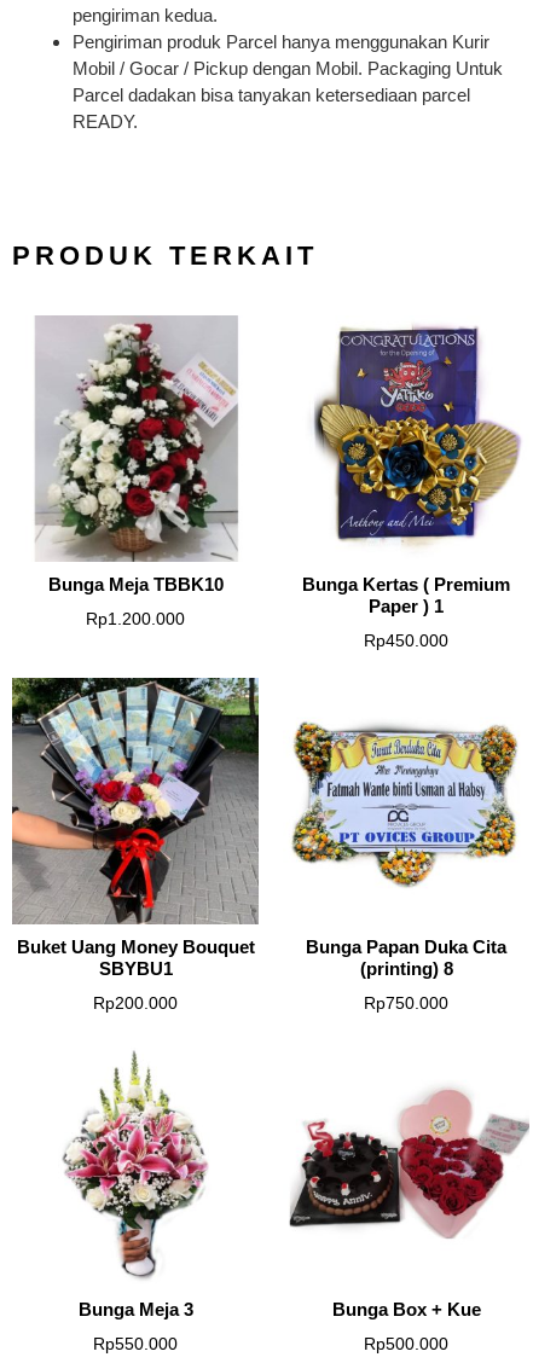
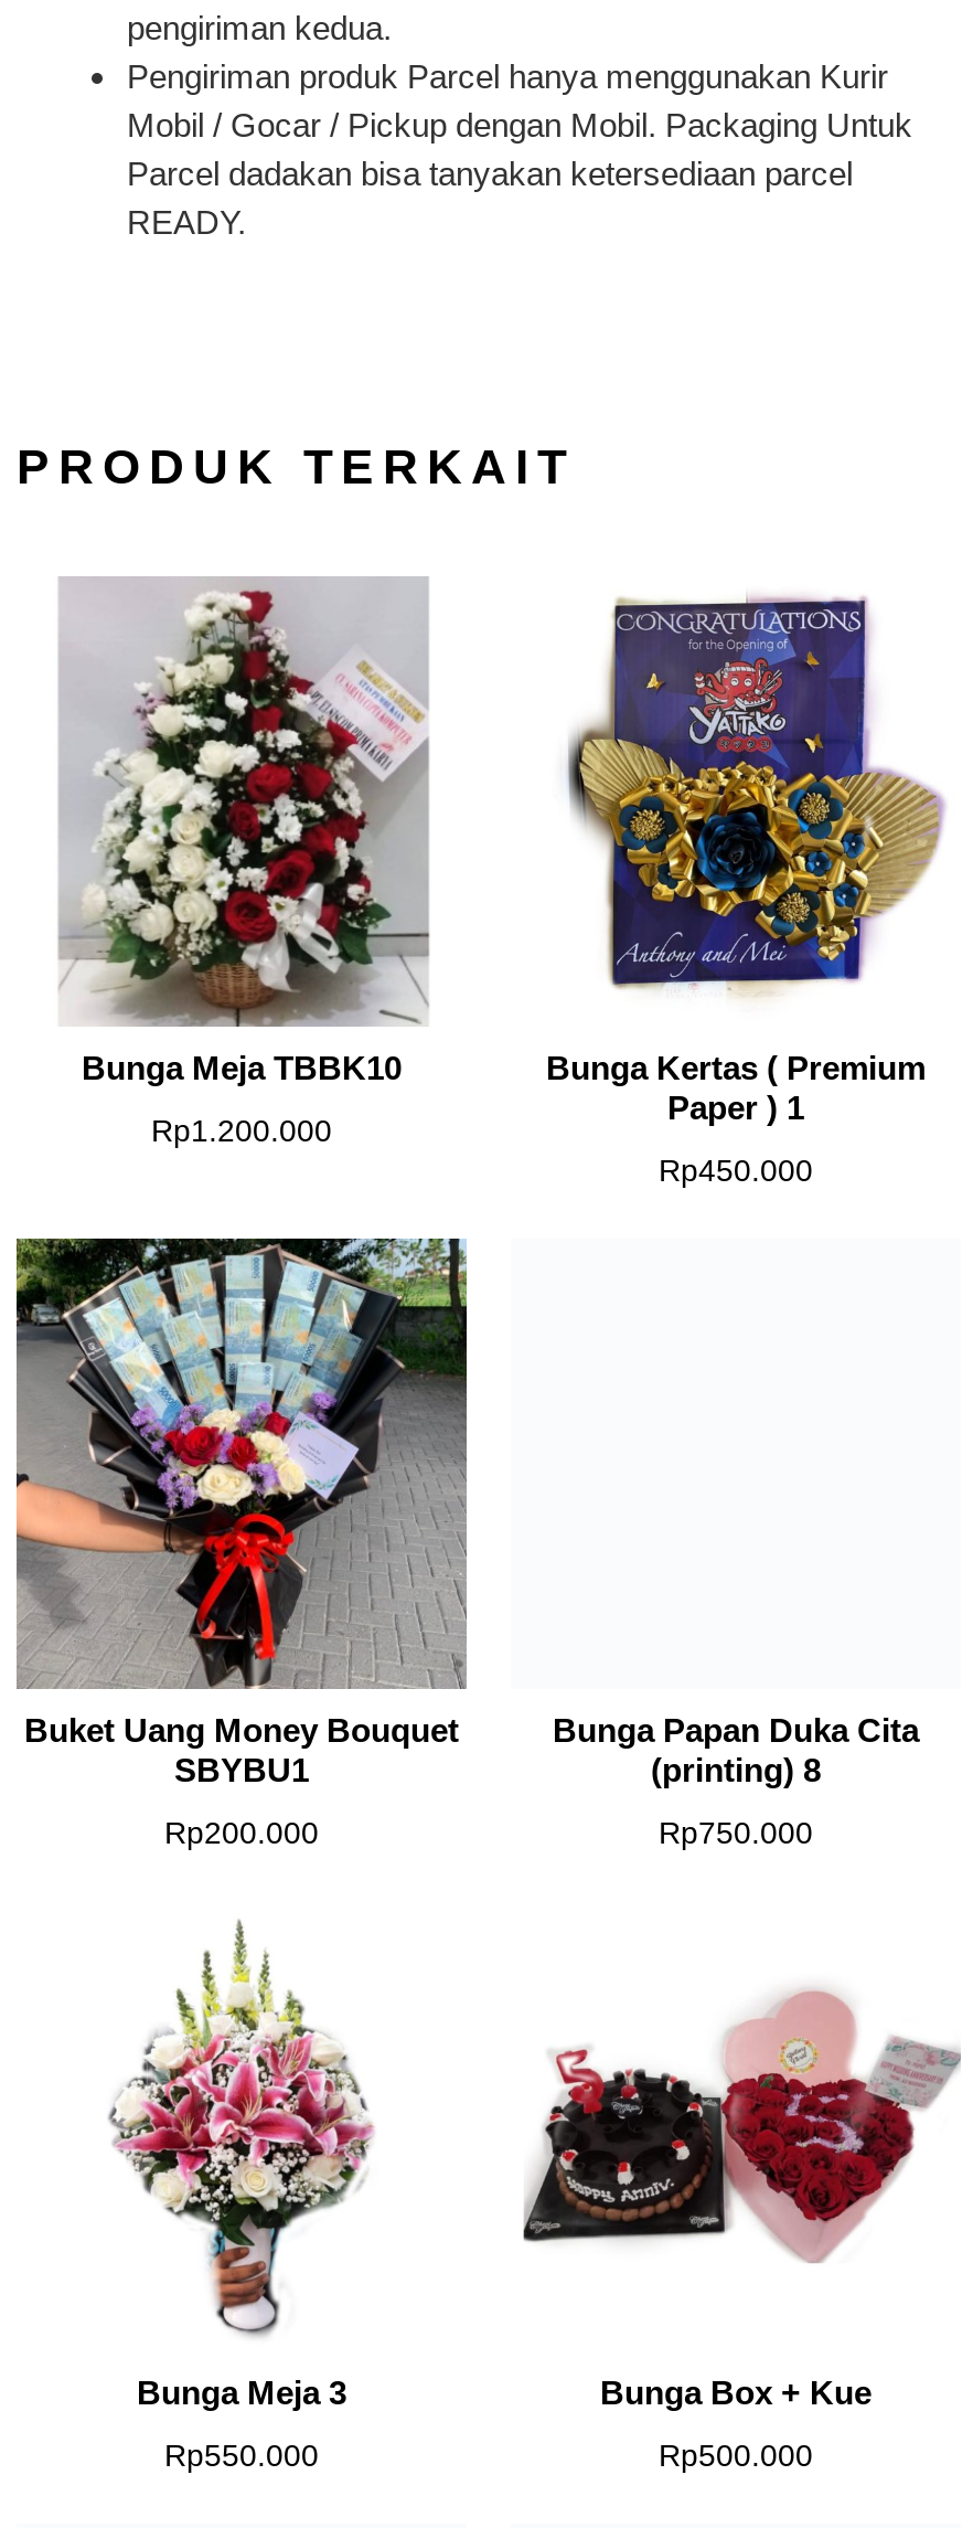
- [image]
